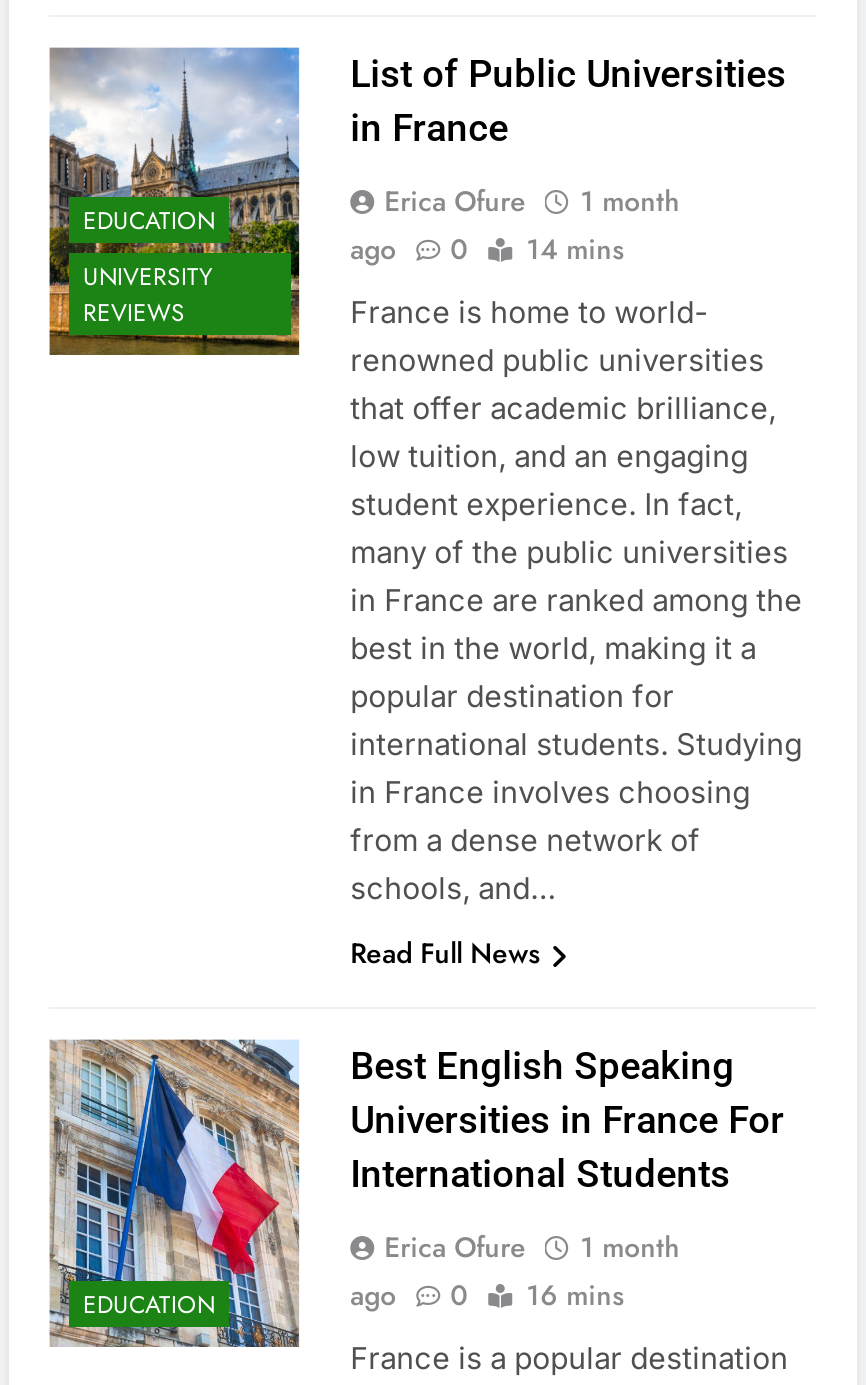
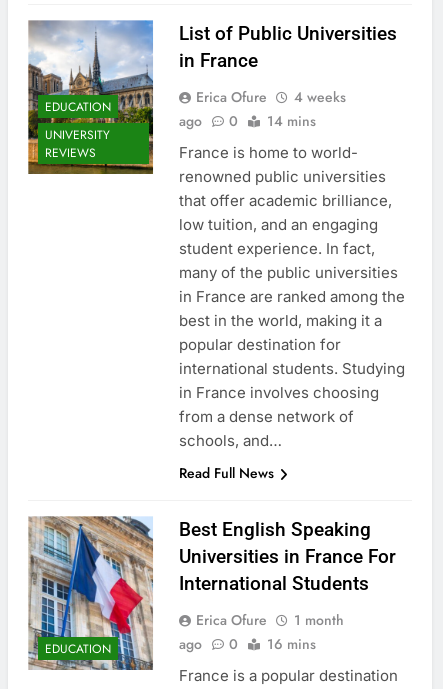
- Erica Ofure 1 month
+ Erica Ofure 4 weeks
